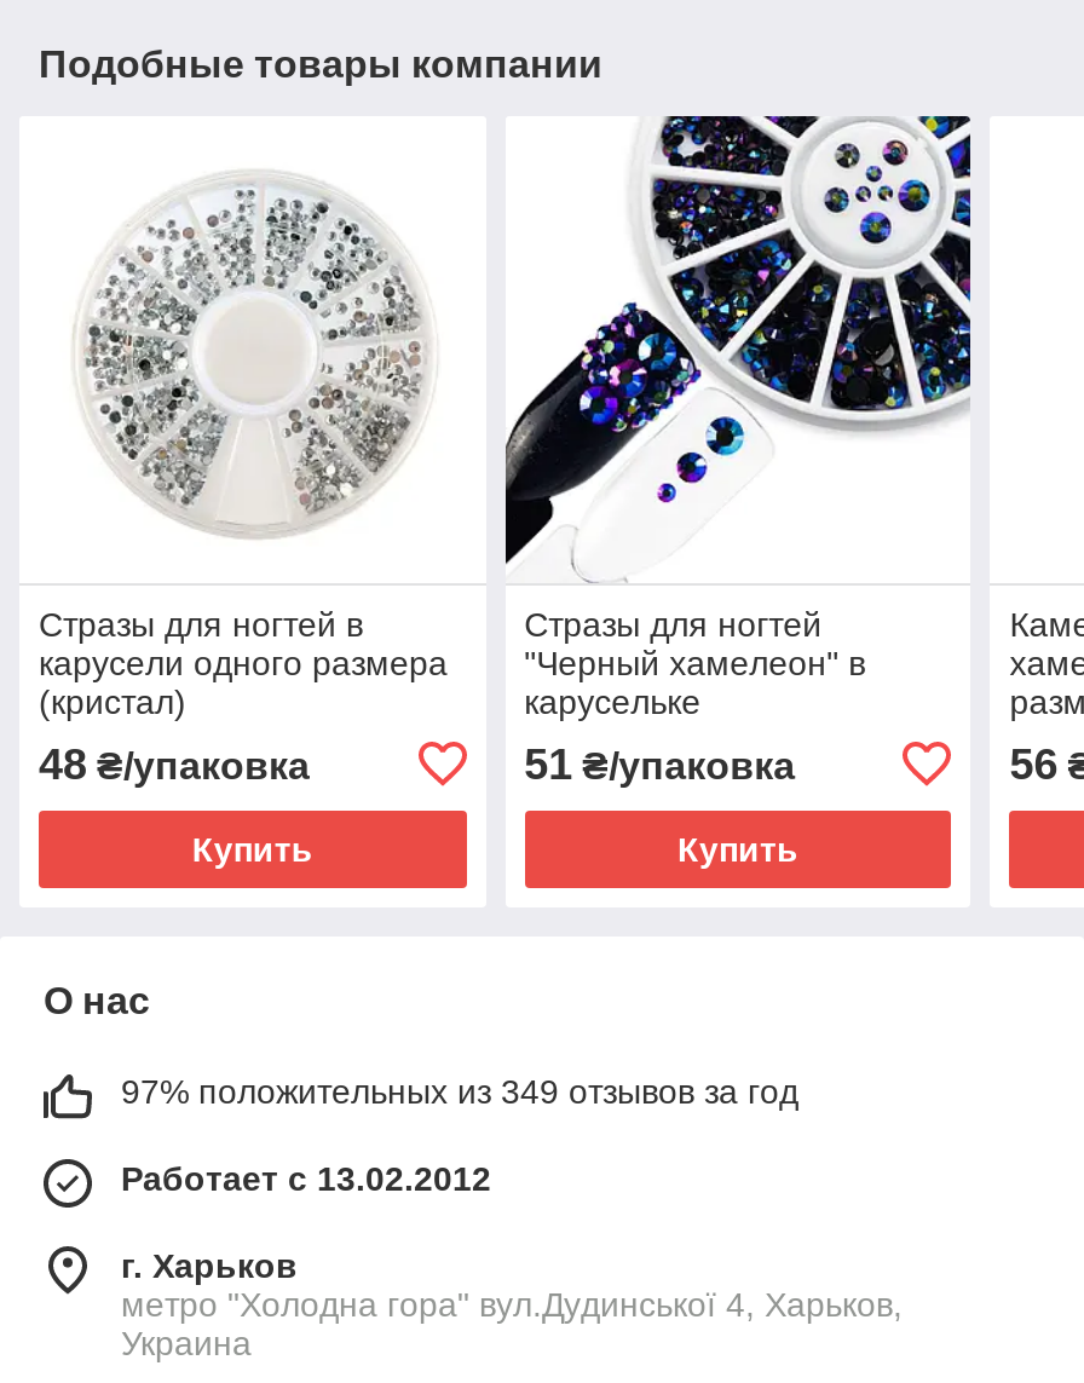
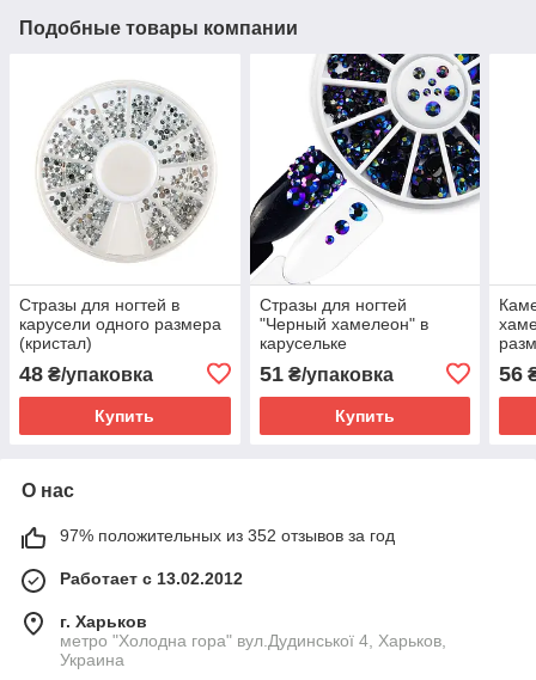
- 97% положительных из 349 отзывов за год
+ 97% положительных из 352 отзывов за год
